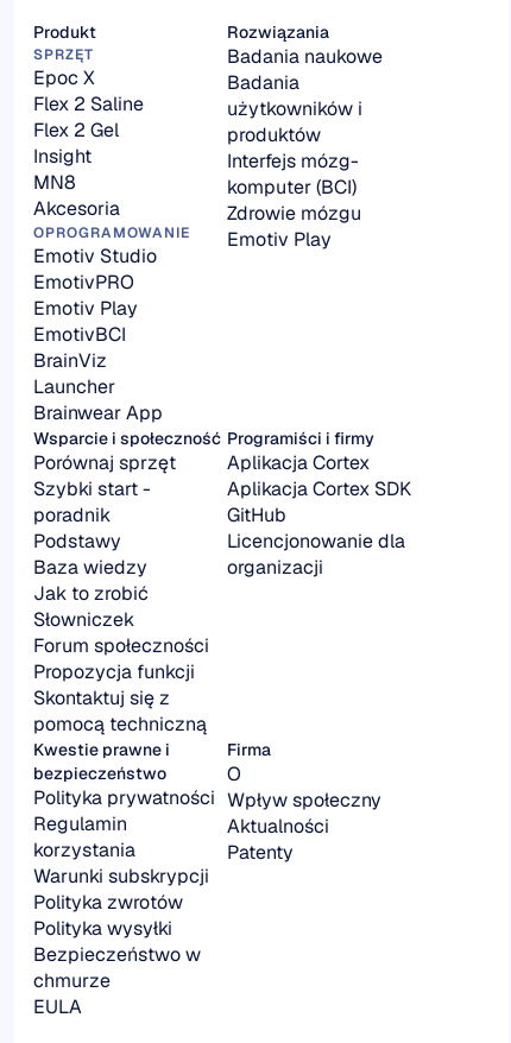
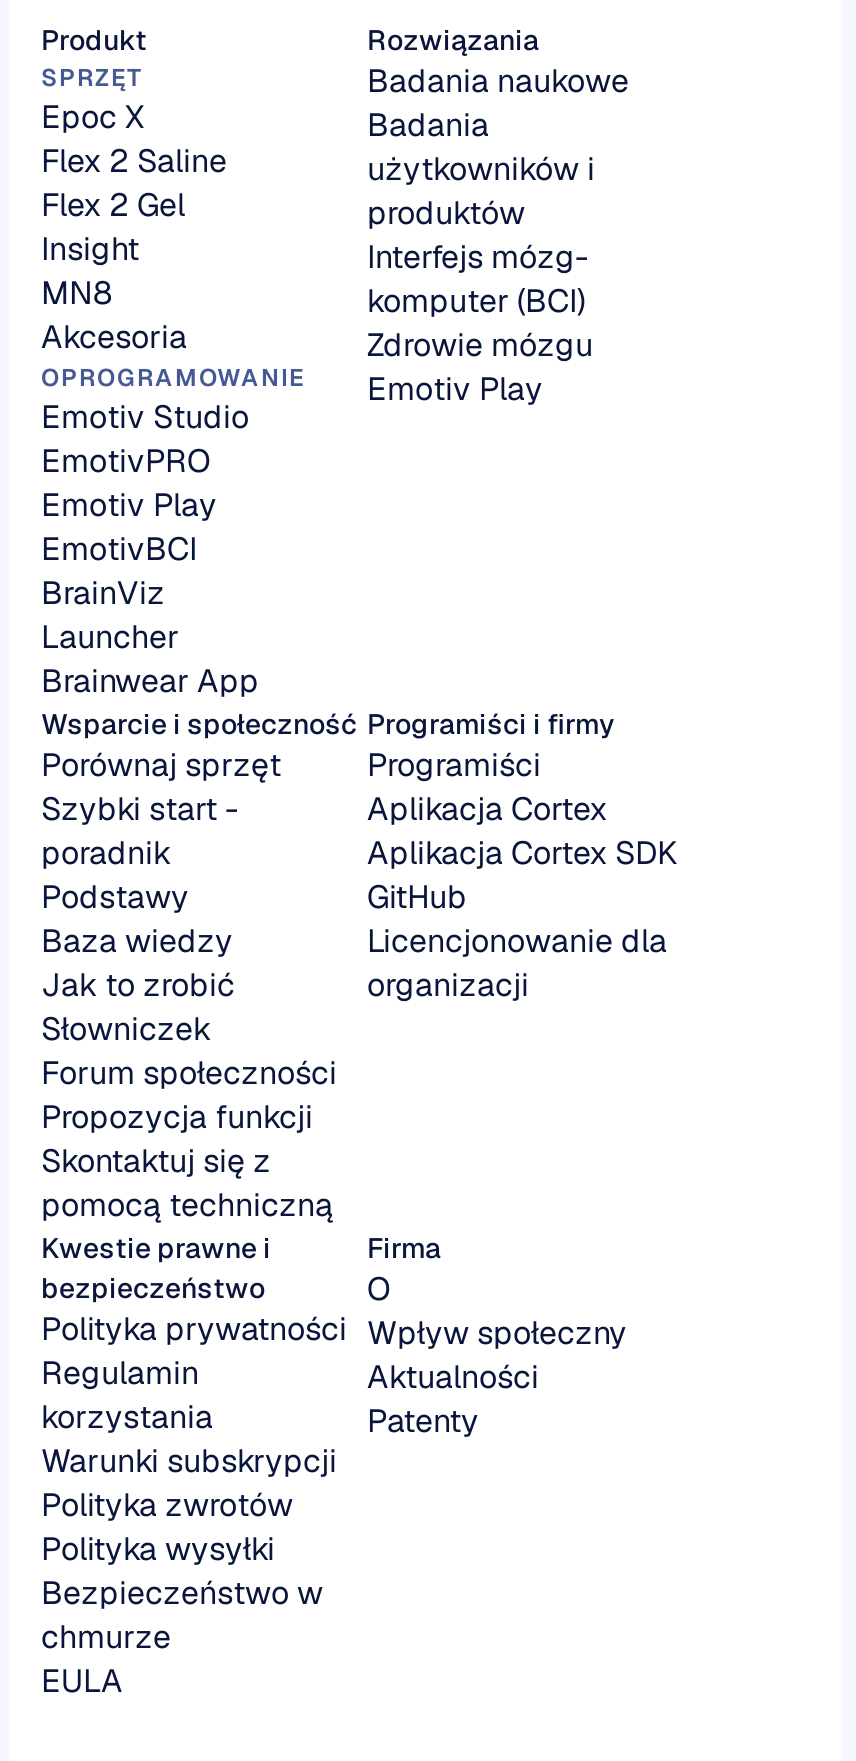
moved down: Aplikacja Cortex | Aplikacja Cortex SDK | GitHub | Licencjonowanie dla | organizacji

+ Programiści
